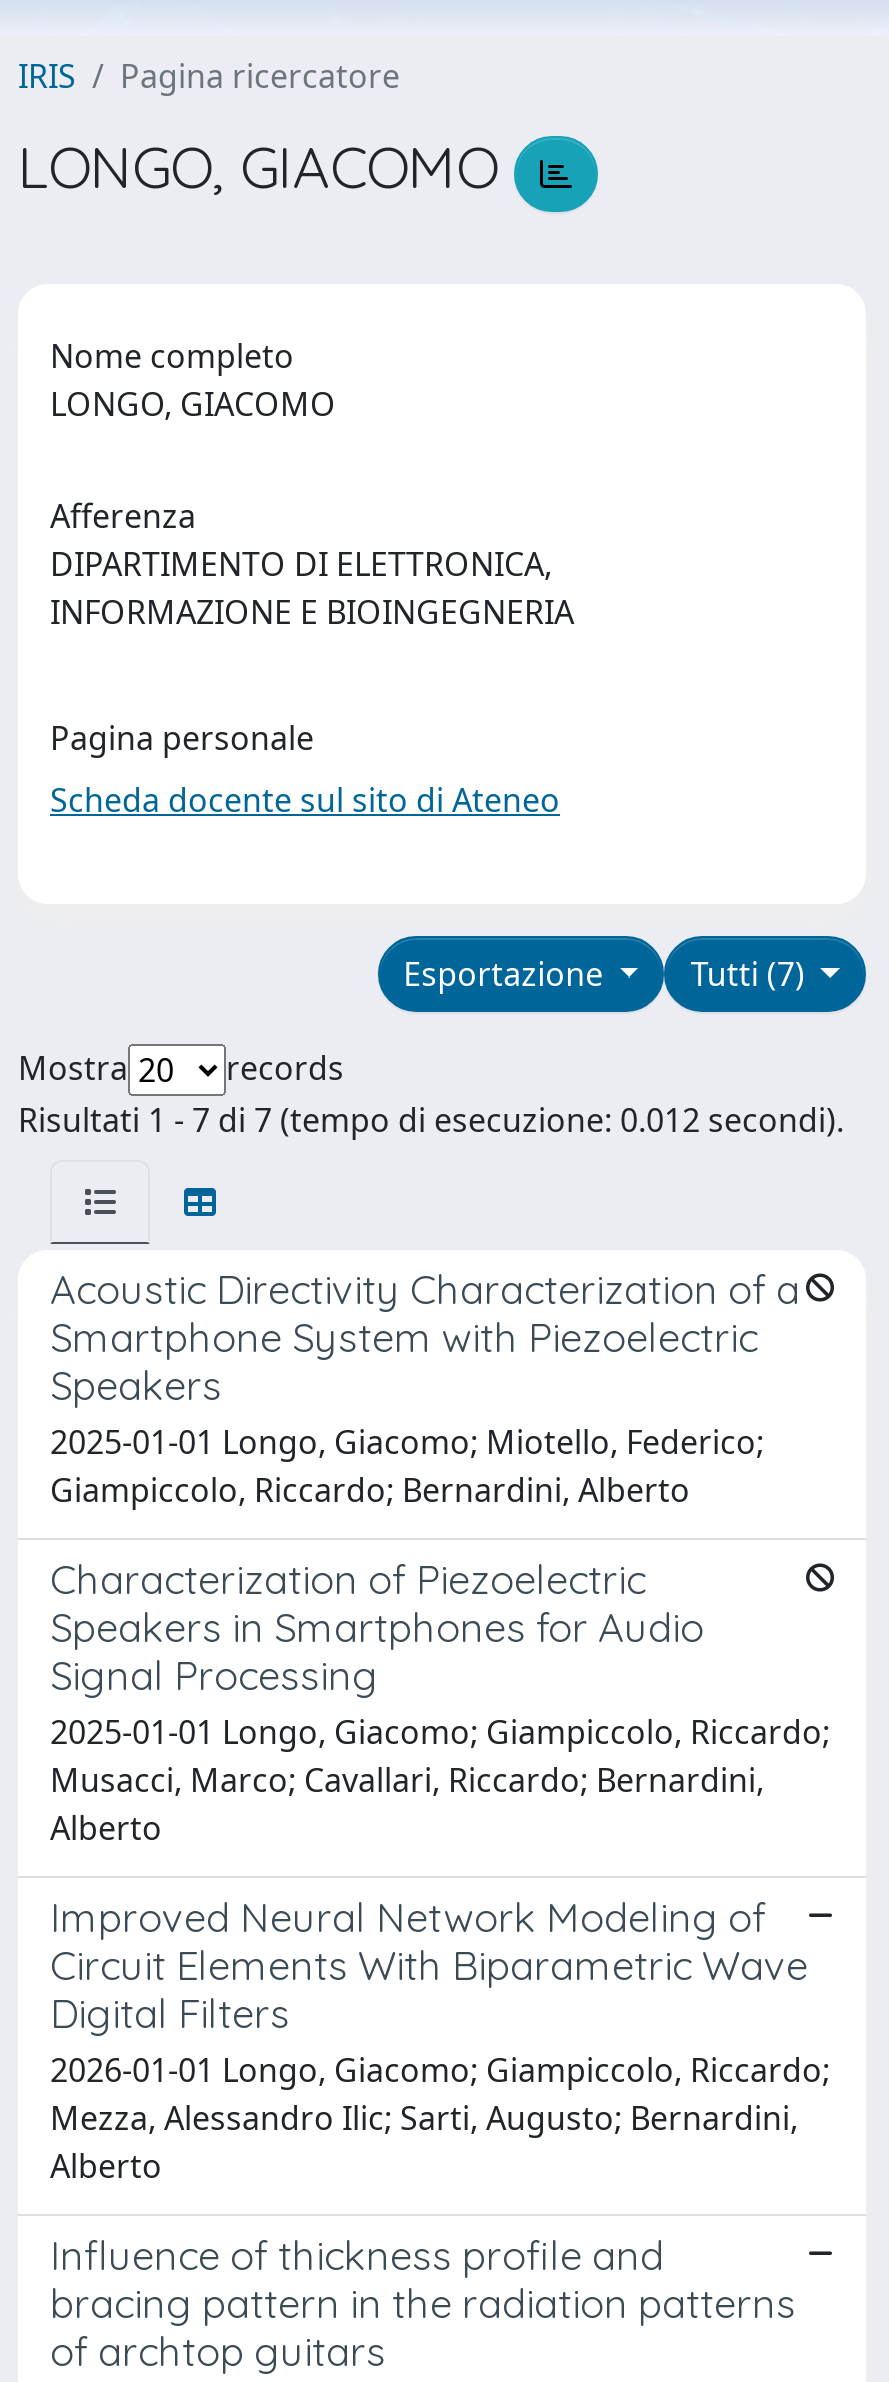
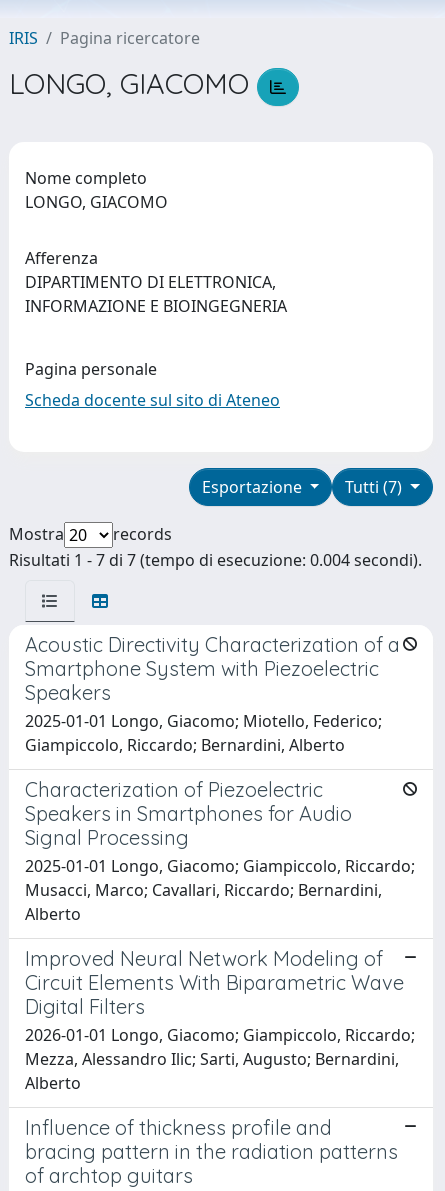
- Risultati 1 - 7 di 7 (tempo di esecuzione: 0.012 secondi).
+ Risultati 1 - 7 di 7 (tempo di esecuzione: 0.004 secondi).
